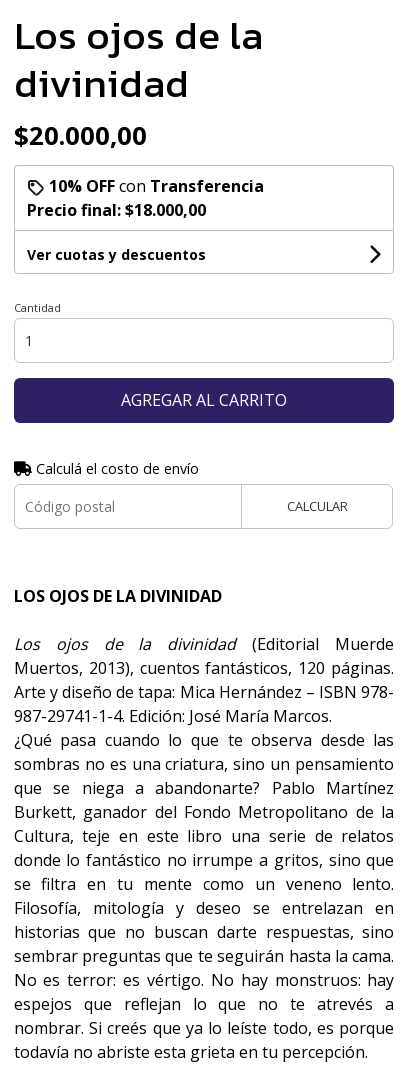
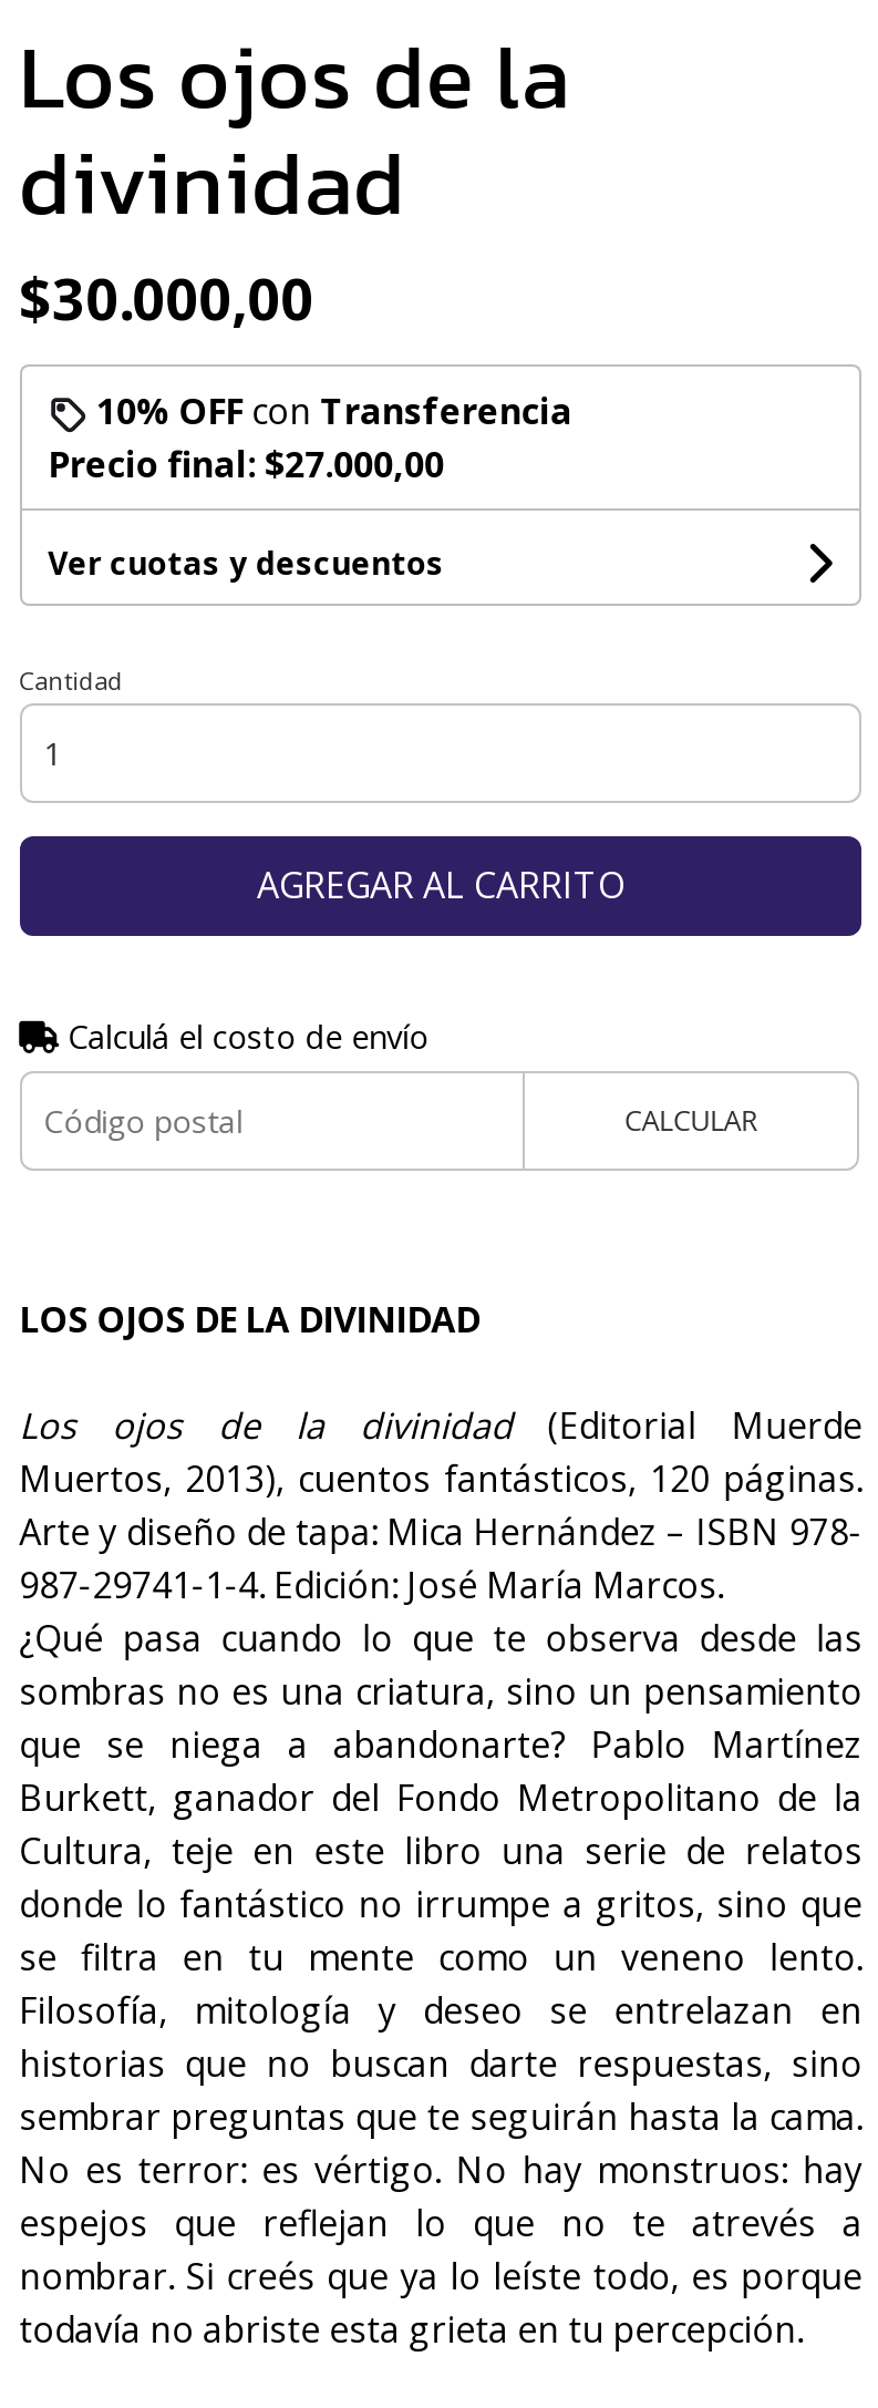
- $20.000,00
+ $30.000,00

- Precio final: $18.000,00
+ Precio final: $27.000,00
